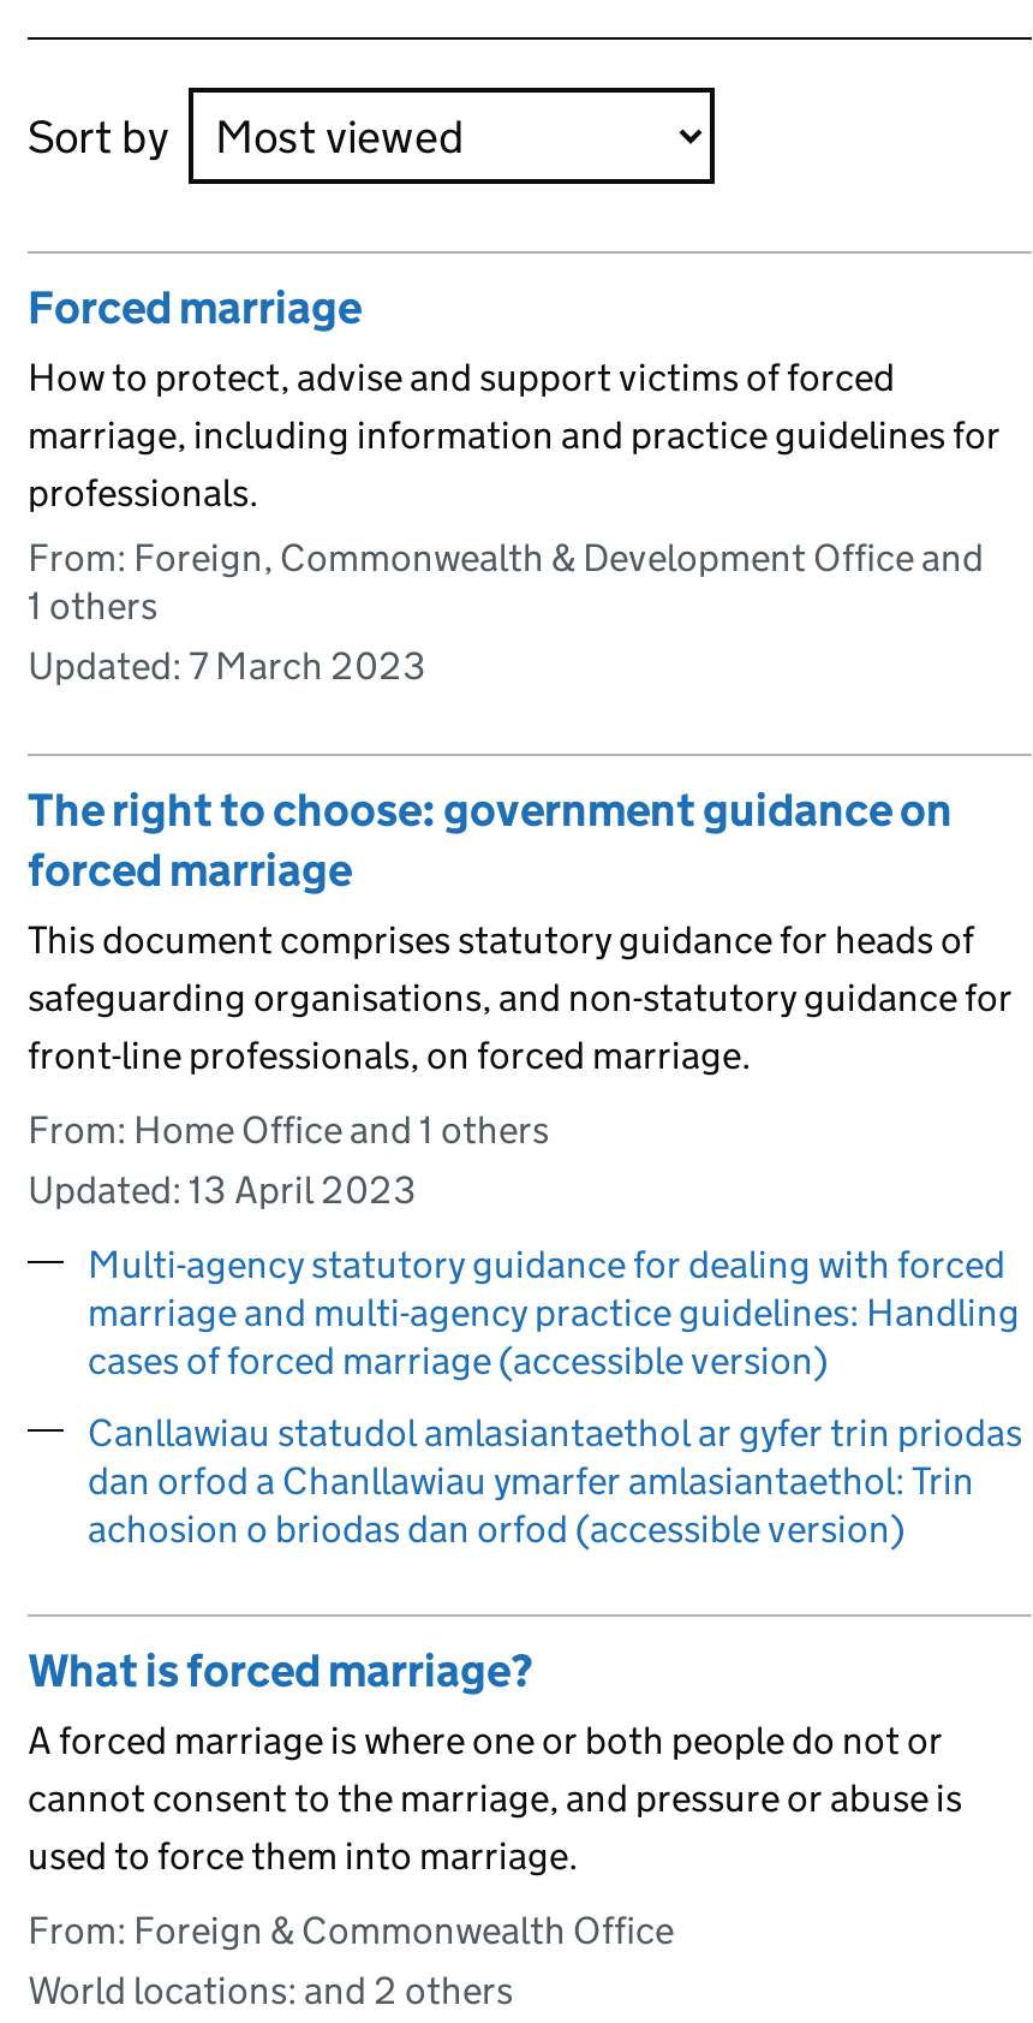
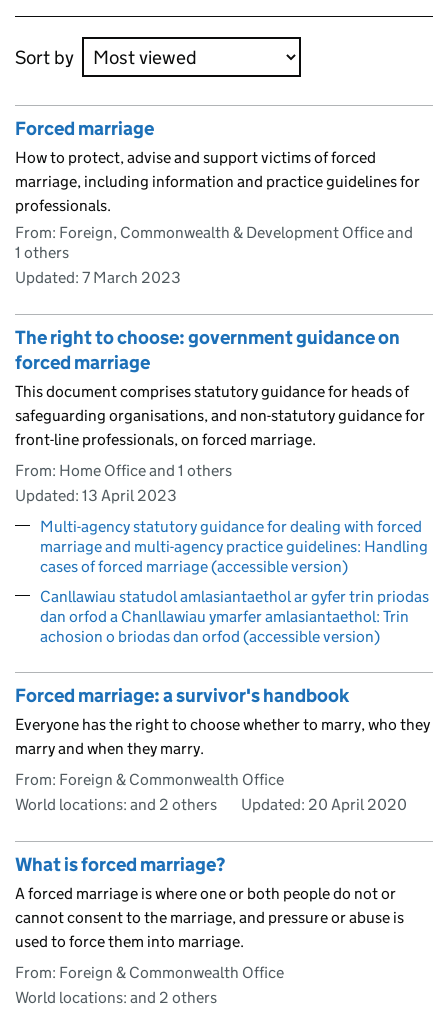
+ Forced marriage: a survivor's handbook
+ Everyone has the right to choose whether to marry, who they
+ marry and when they marry.
+ From: Foreign & Commonwealth Office
+ World locations: and 2 others
+ Updated: 20 April 2020
